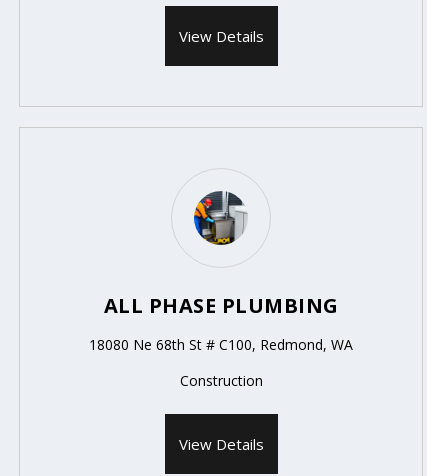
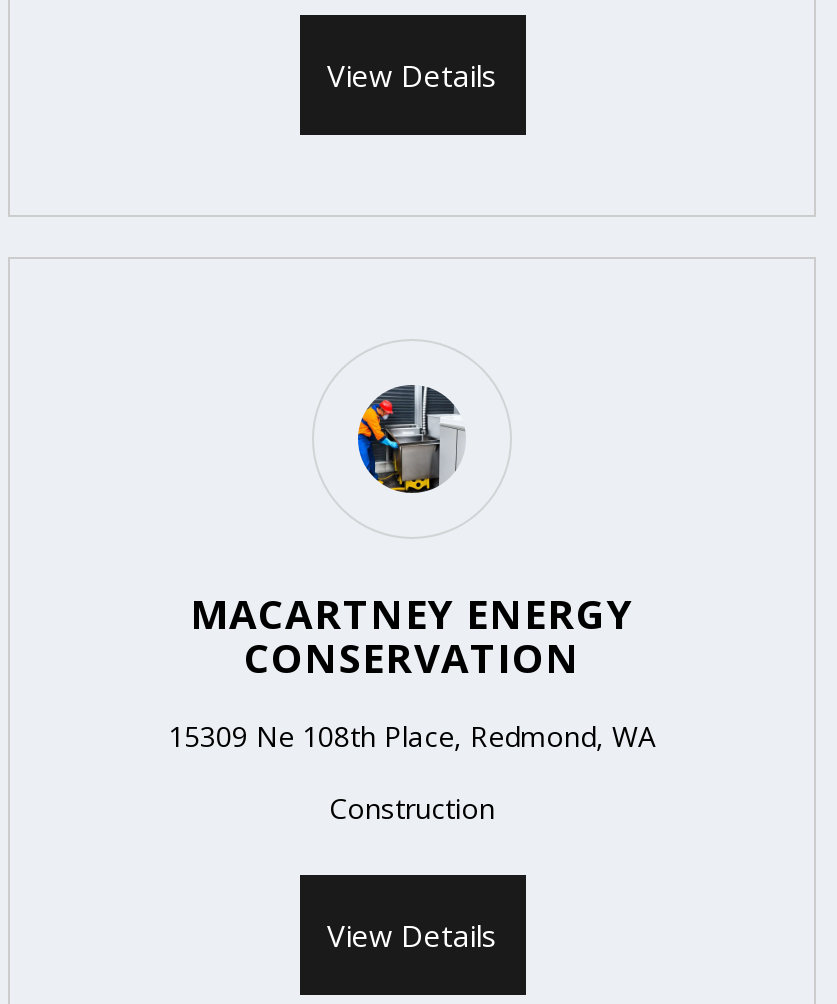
- ALL PHASE PLUMBING
+ MACARTNEY ENERGY
+ CONSERVATION

- 18080 Ne 68th St # C100, Redmond, WA
+ 15309 Ne 108th Place, Redmond, WA
